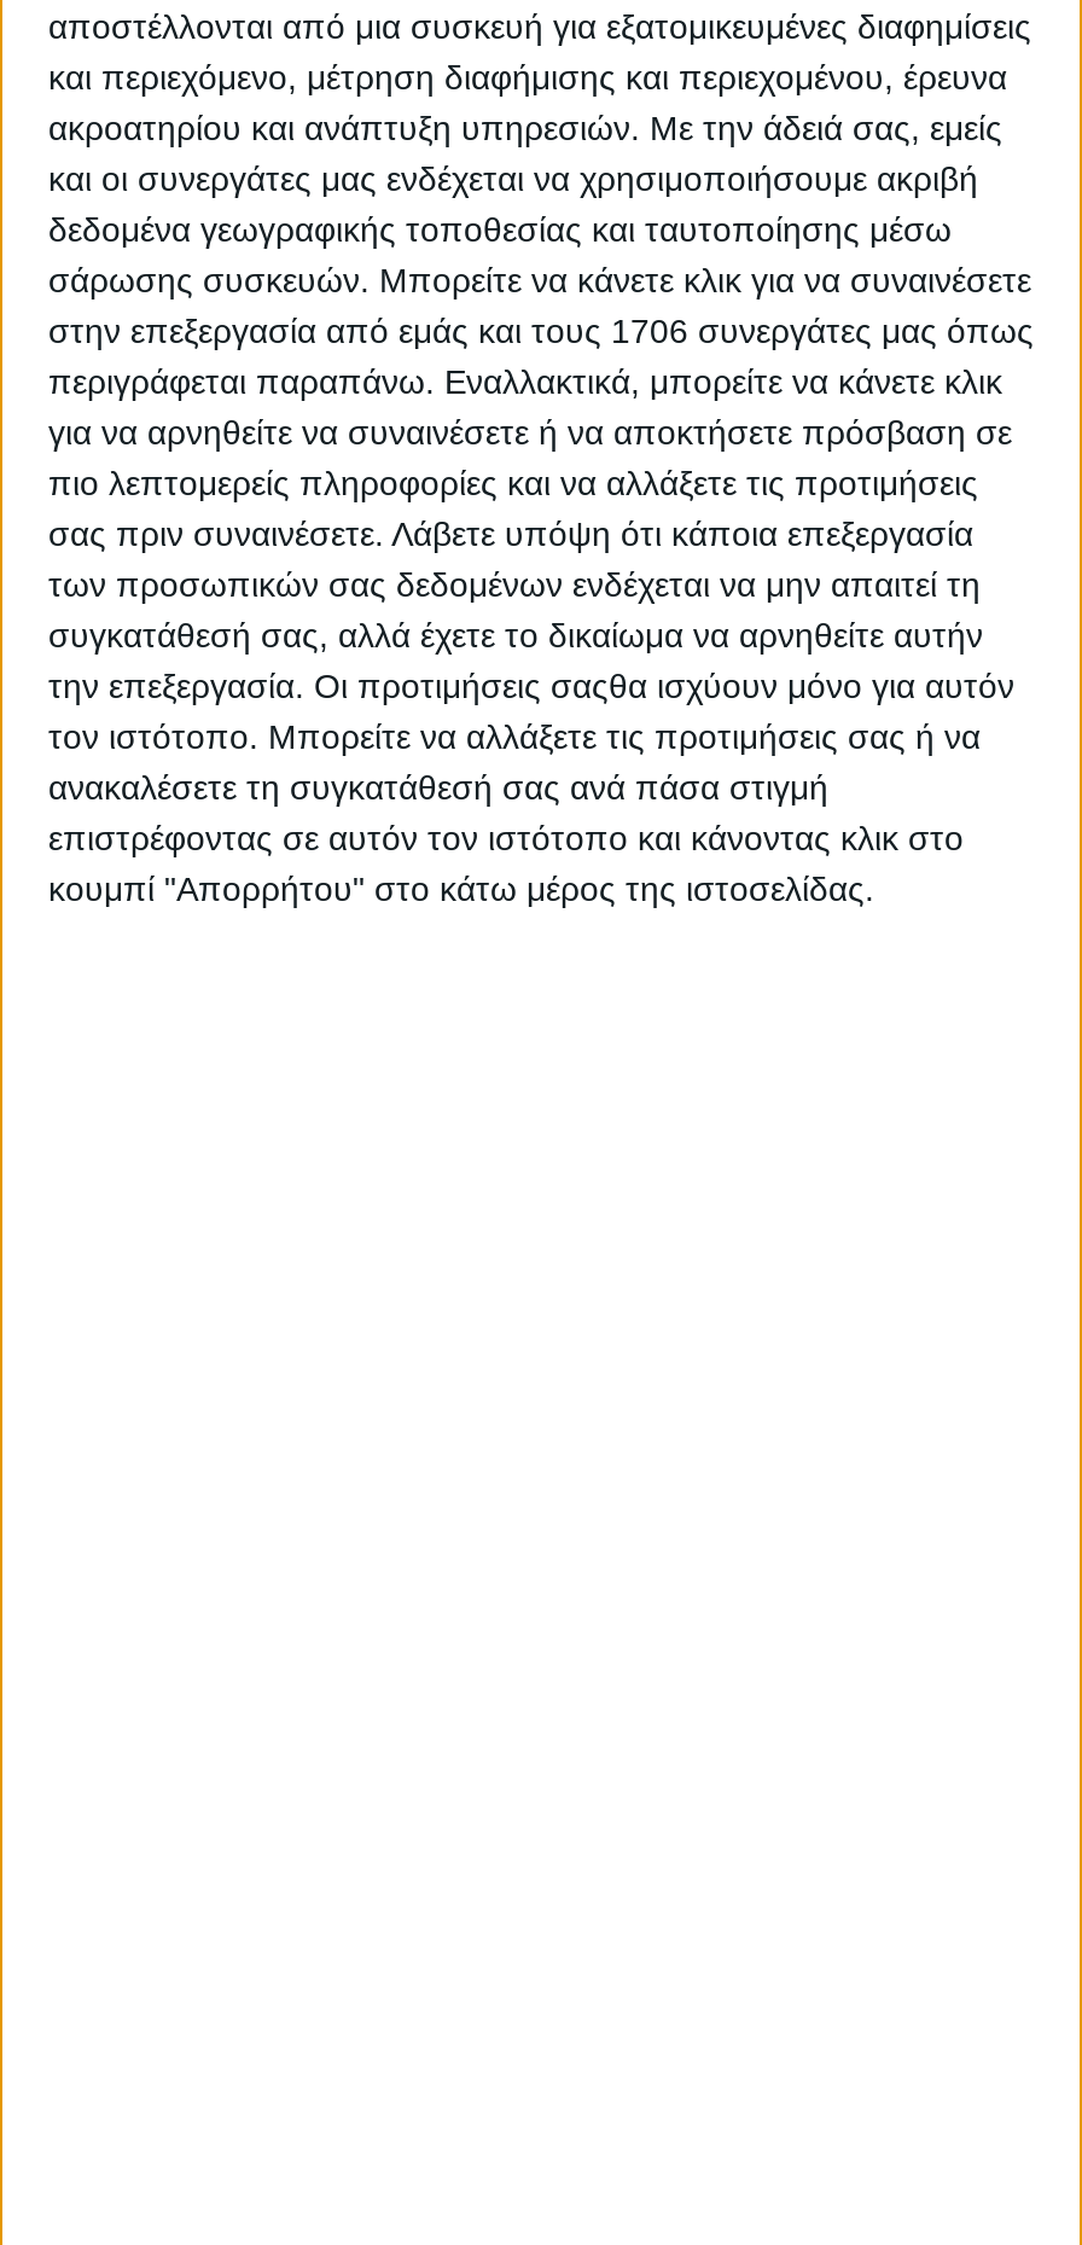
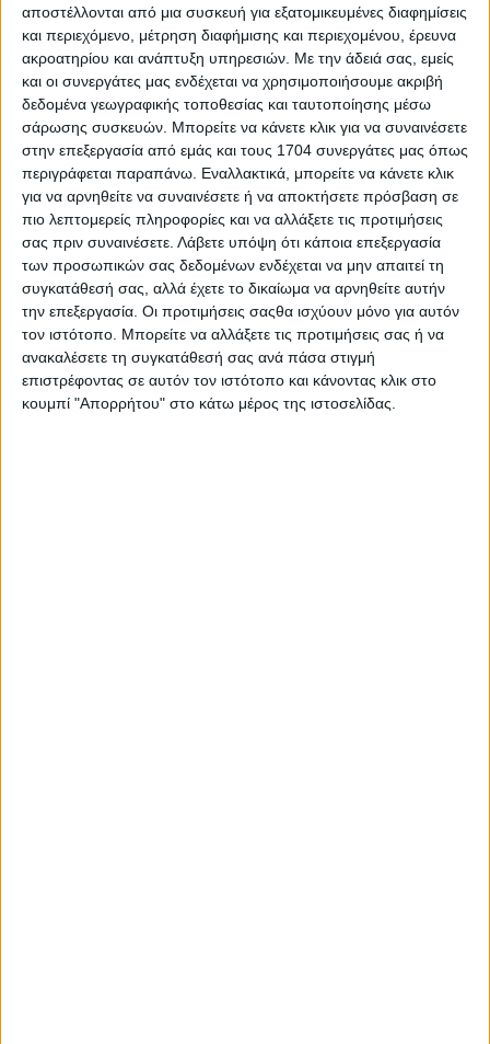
- στην επεξεργασία από εμάς και τους 1706 συνεργάτες μας όπως
+ στην επεξεργασία από εμάς και τους 1704 συνεργάτες μας όπως
